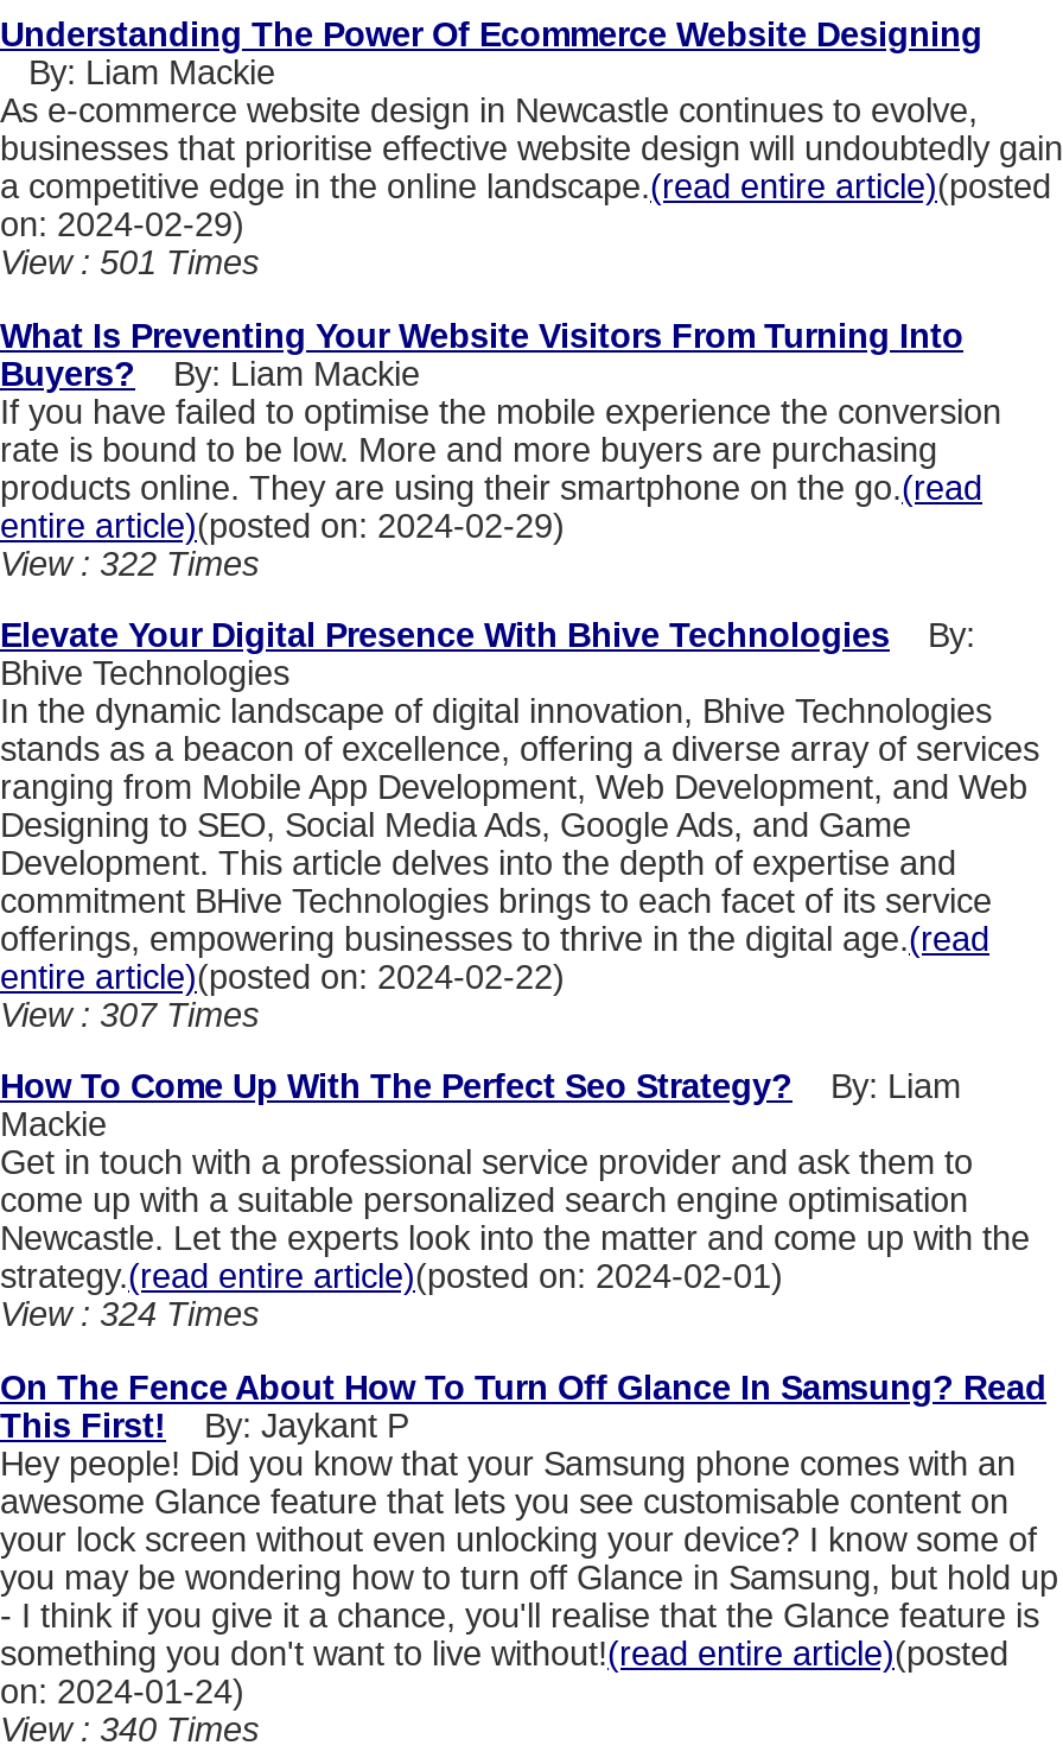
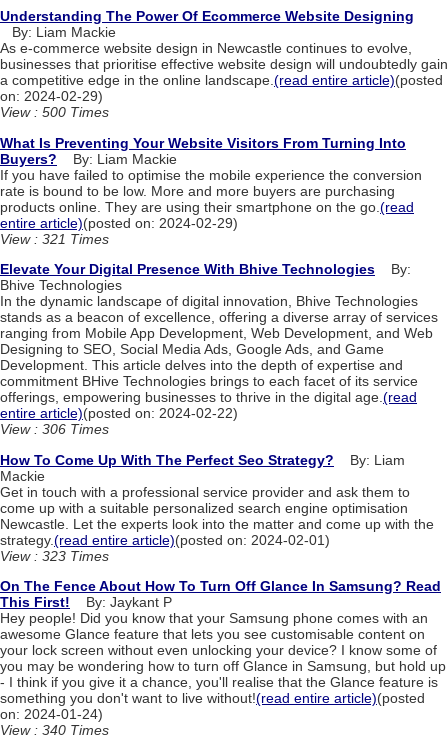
- View : 501 Times
+ View : 500 Times

- View : 322 Times
+ View : 321 Times

- View : 307 Times
+ View : 306 Times

- View : 324 Times
+ View : 323 Times
